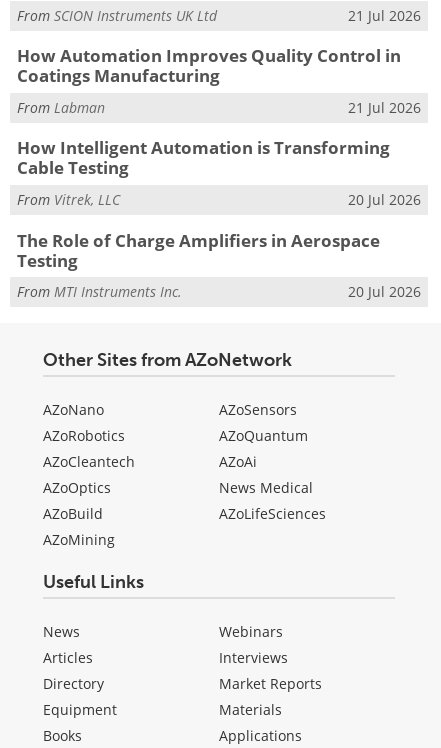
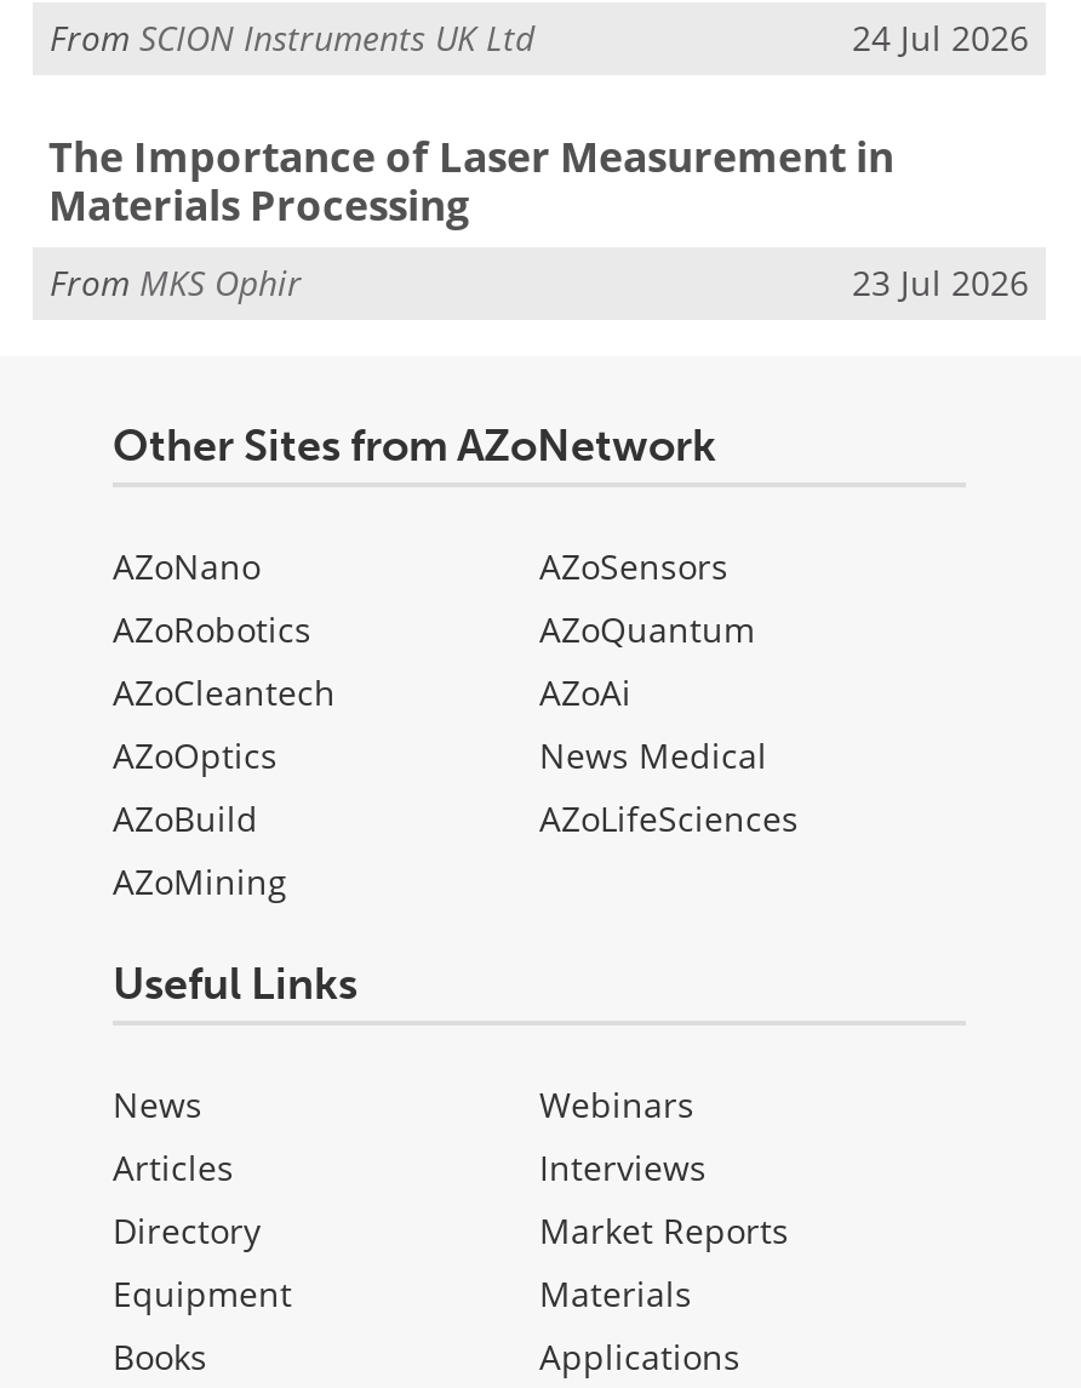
- 21 Jul 2026
- How Automation Improves Quality Control in
- Coatings Manufacturing
- From Labman
- 21 Jul 2026
- How Intelligent Automation is Transforming
- Cable Testing
- From Vitrek, LLC
- 20 Jul 2026
- The Role of Charge Amplifiers in Aerospace
- Testing
- From MTI Instruments Inc.
- 20 Jul 2026
+ 24 Jul 2026
+ The Importance of Laser Measurement in
+ Materials Processing
+ From MKS Ophir
+ 23 Jul 2026
